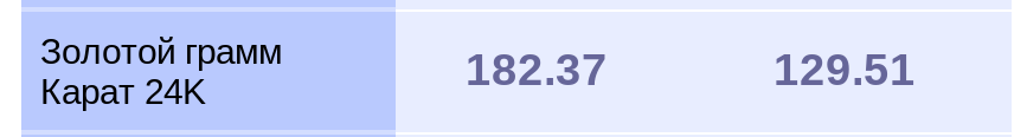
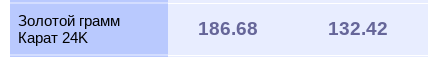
- 182.37
+ 186.68

- 129.51
+ 132.42
